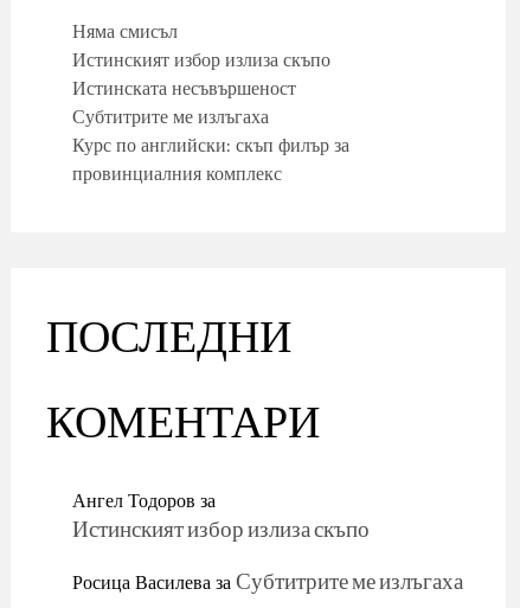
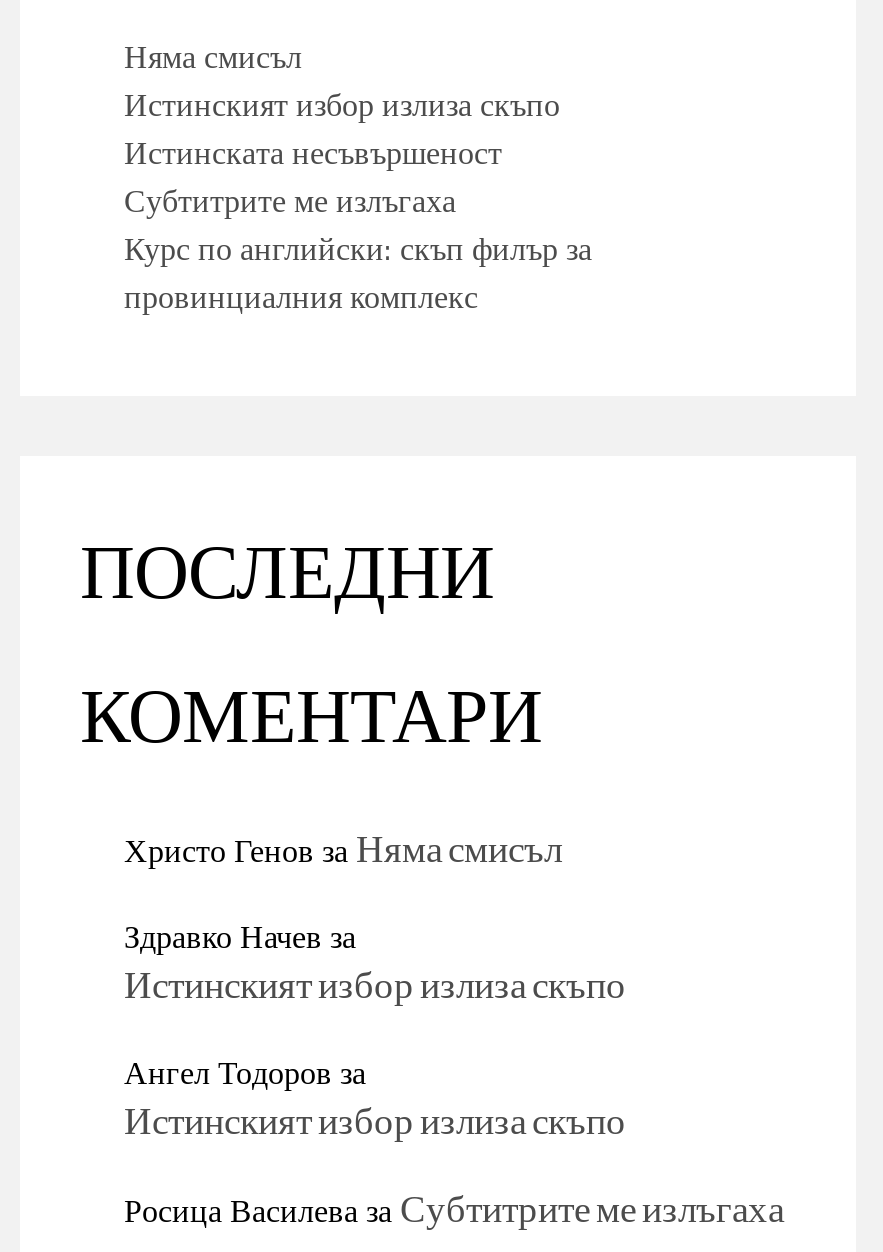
+ Христо Генов заНяма смисъл
+ Здравко Начев за
+ Истинският избор излиза скъпо
